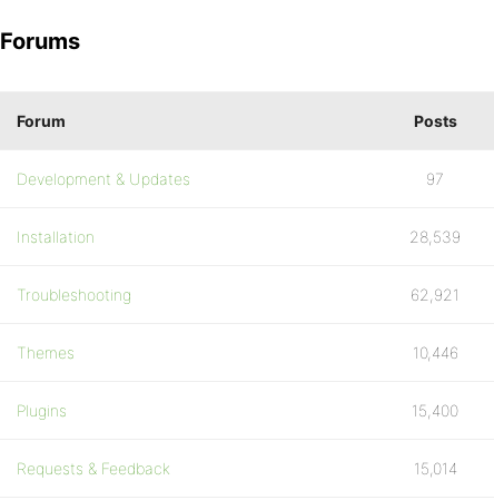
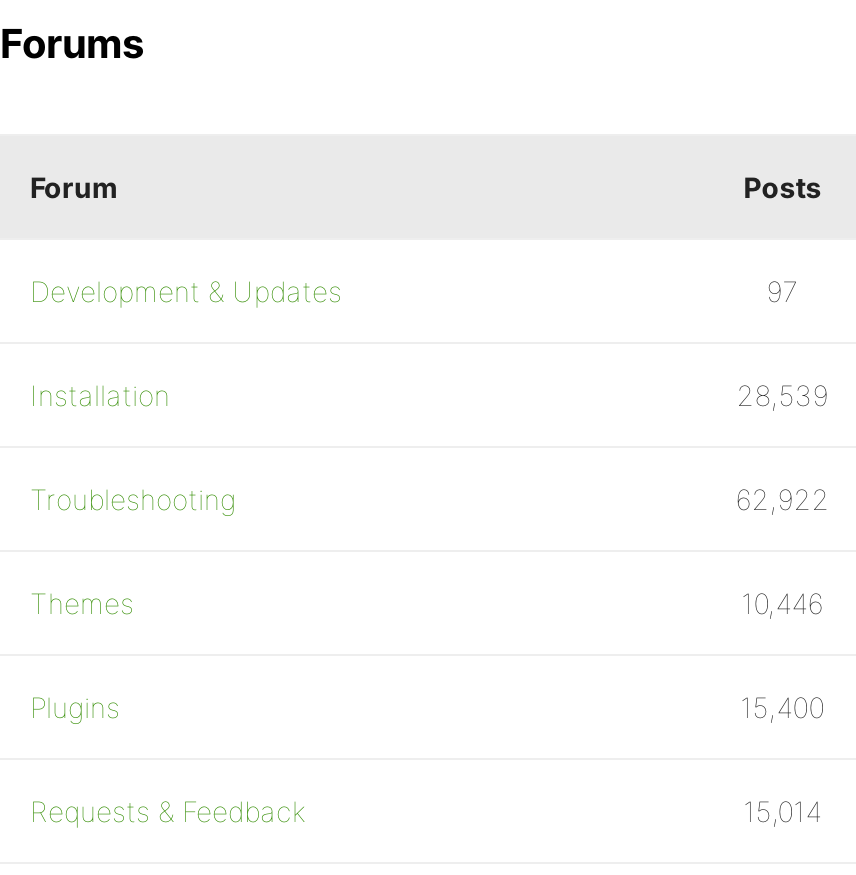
- 62,921
+ 62,922
